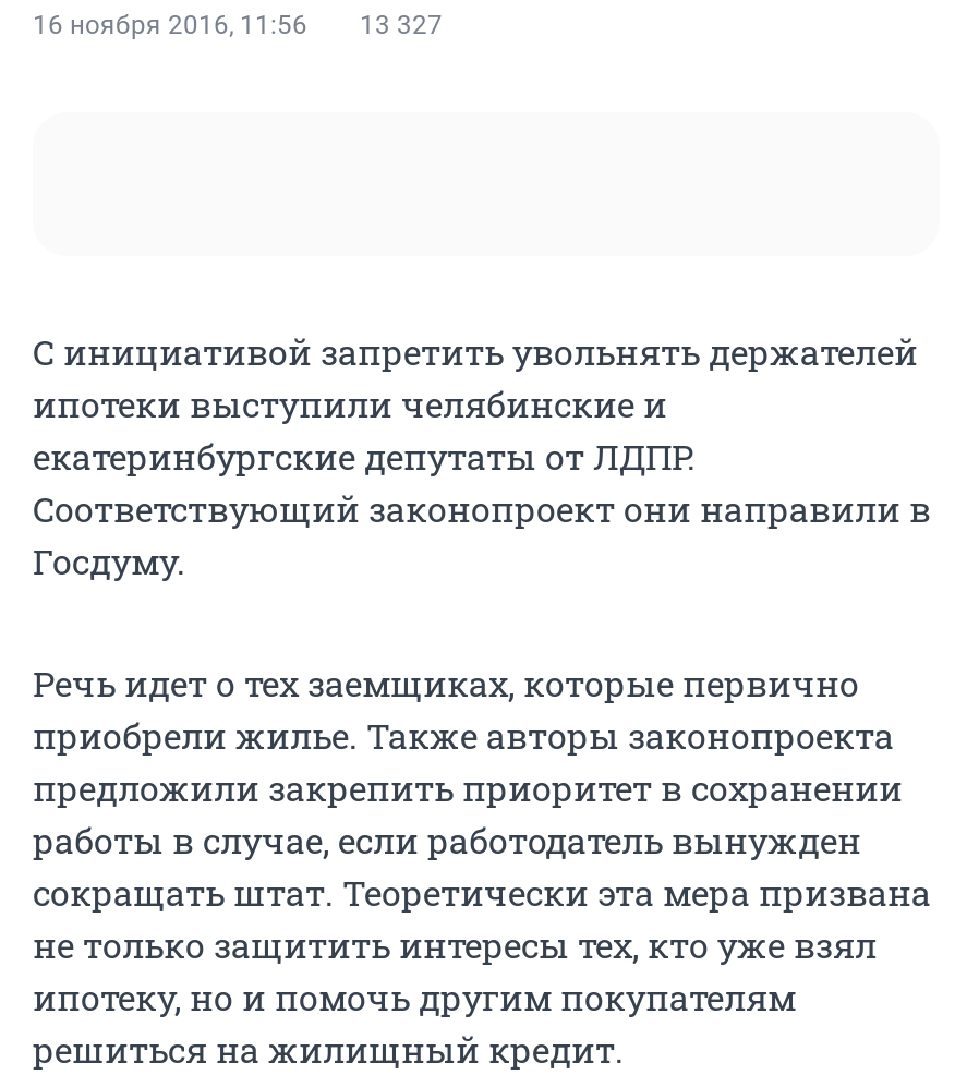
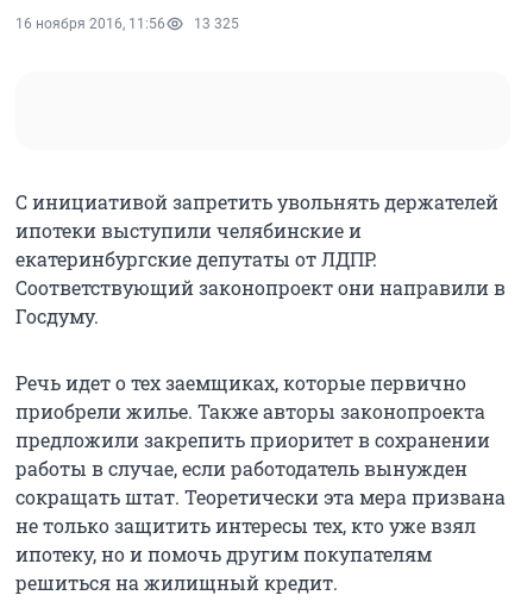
- 16 ноября 2016, 11:56 13 327
+ 16 ноября 2016, 11:56 13 325
